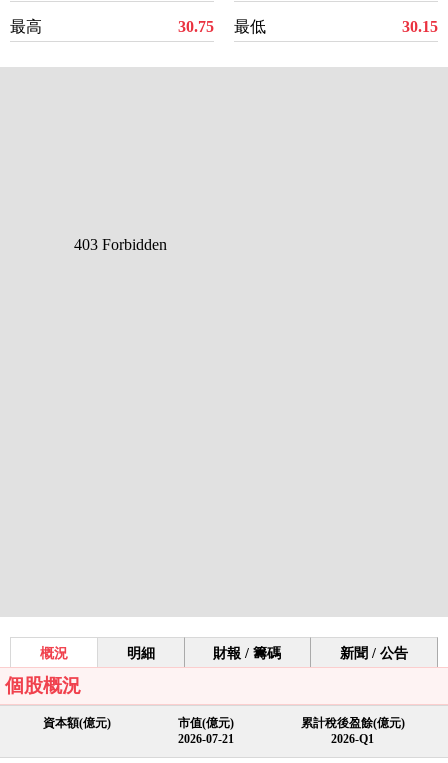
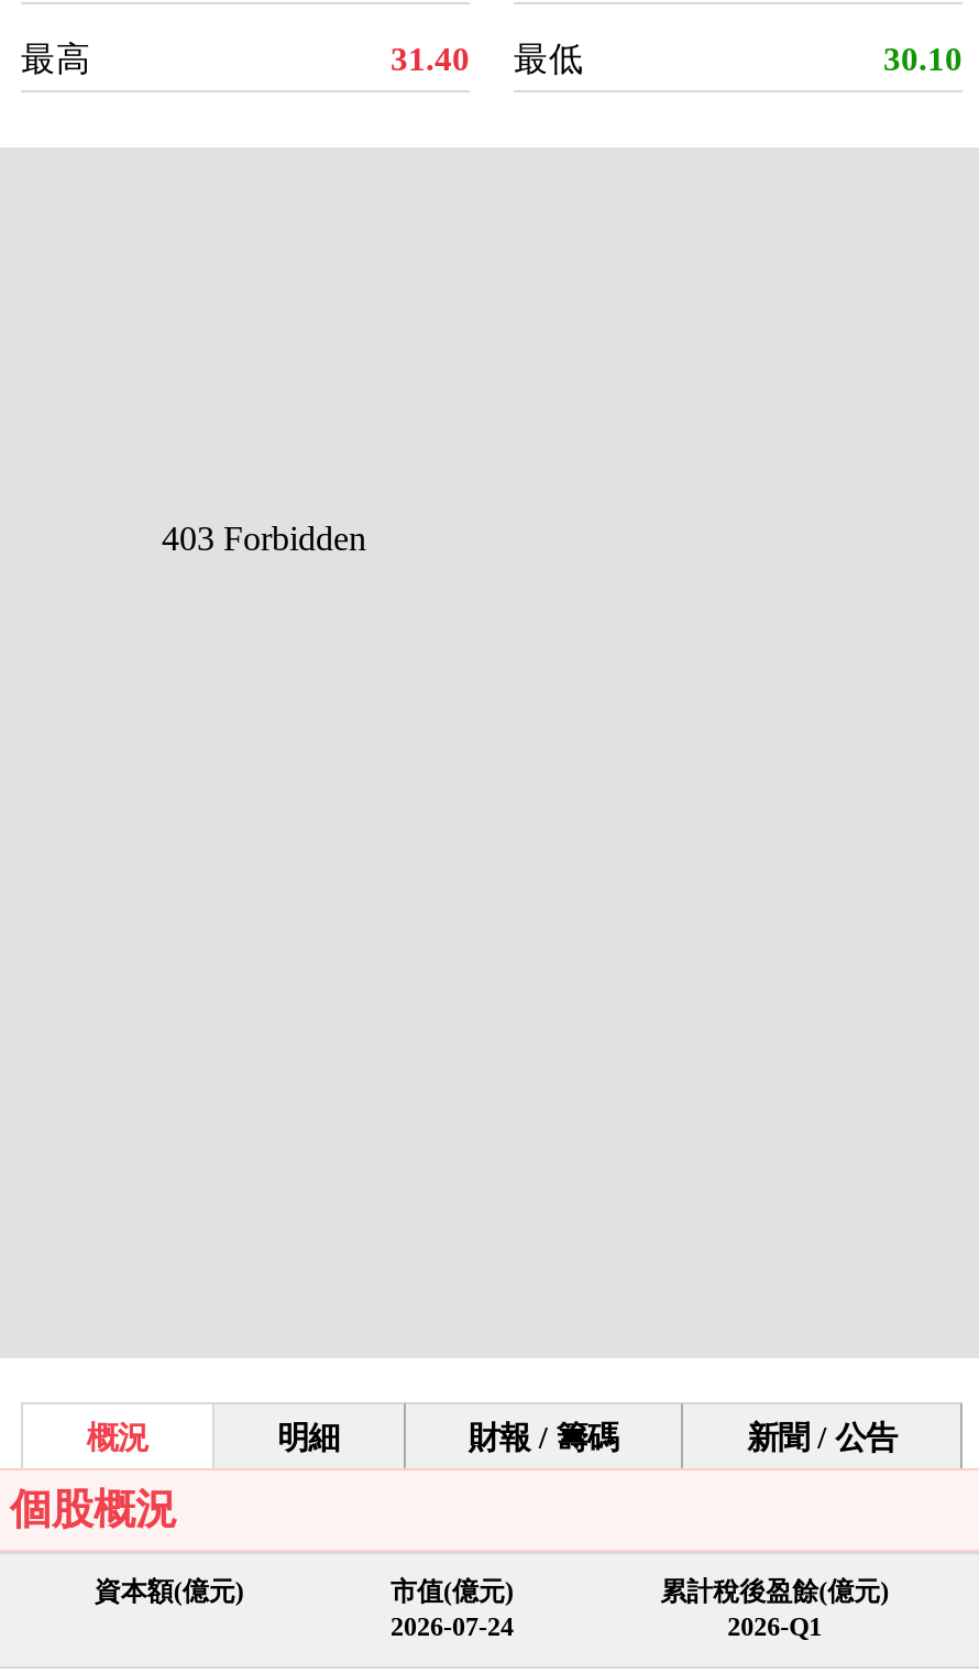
- 30.75 最低
+ 31.40 最低

- 30.15
+ 30.10

- 2026-07-21
+ 2026-07-24
